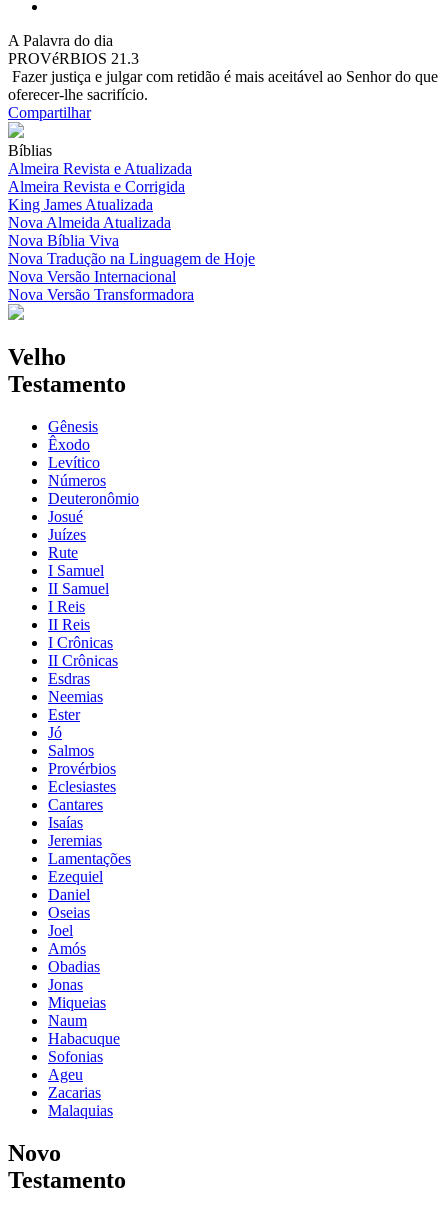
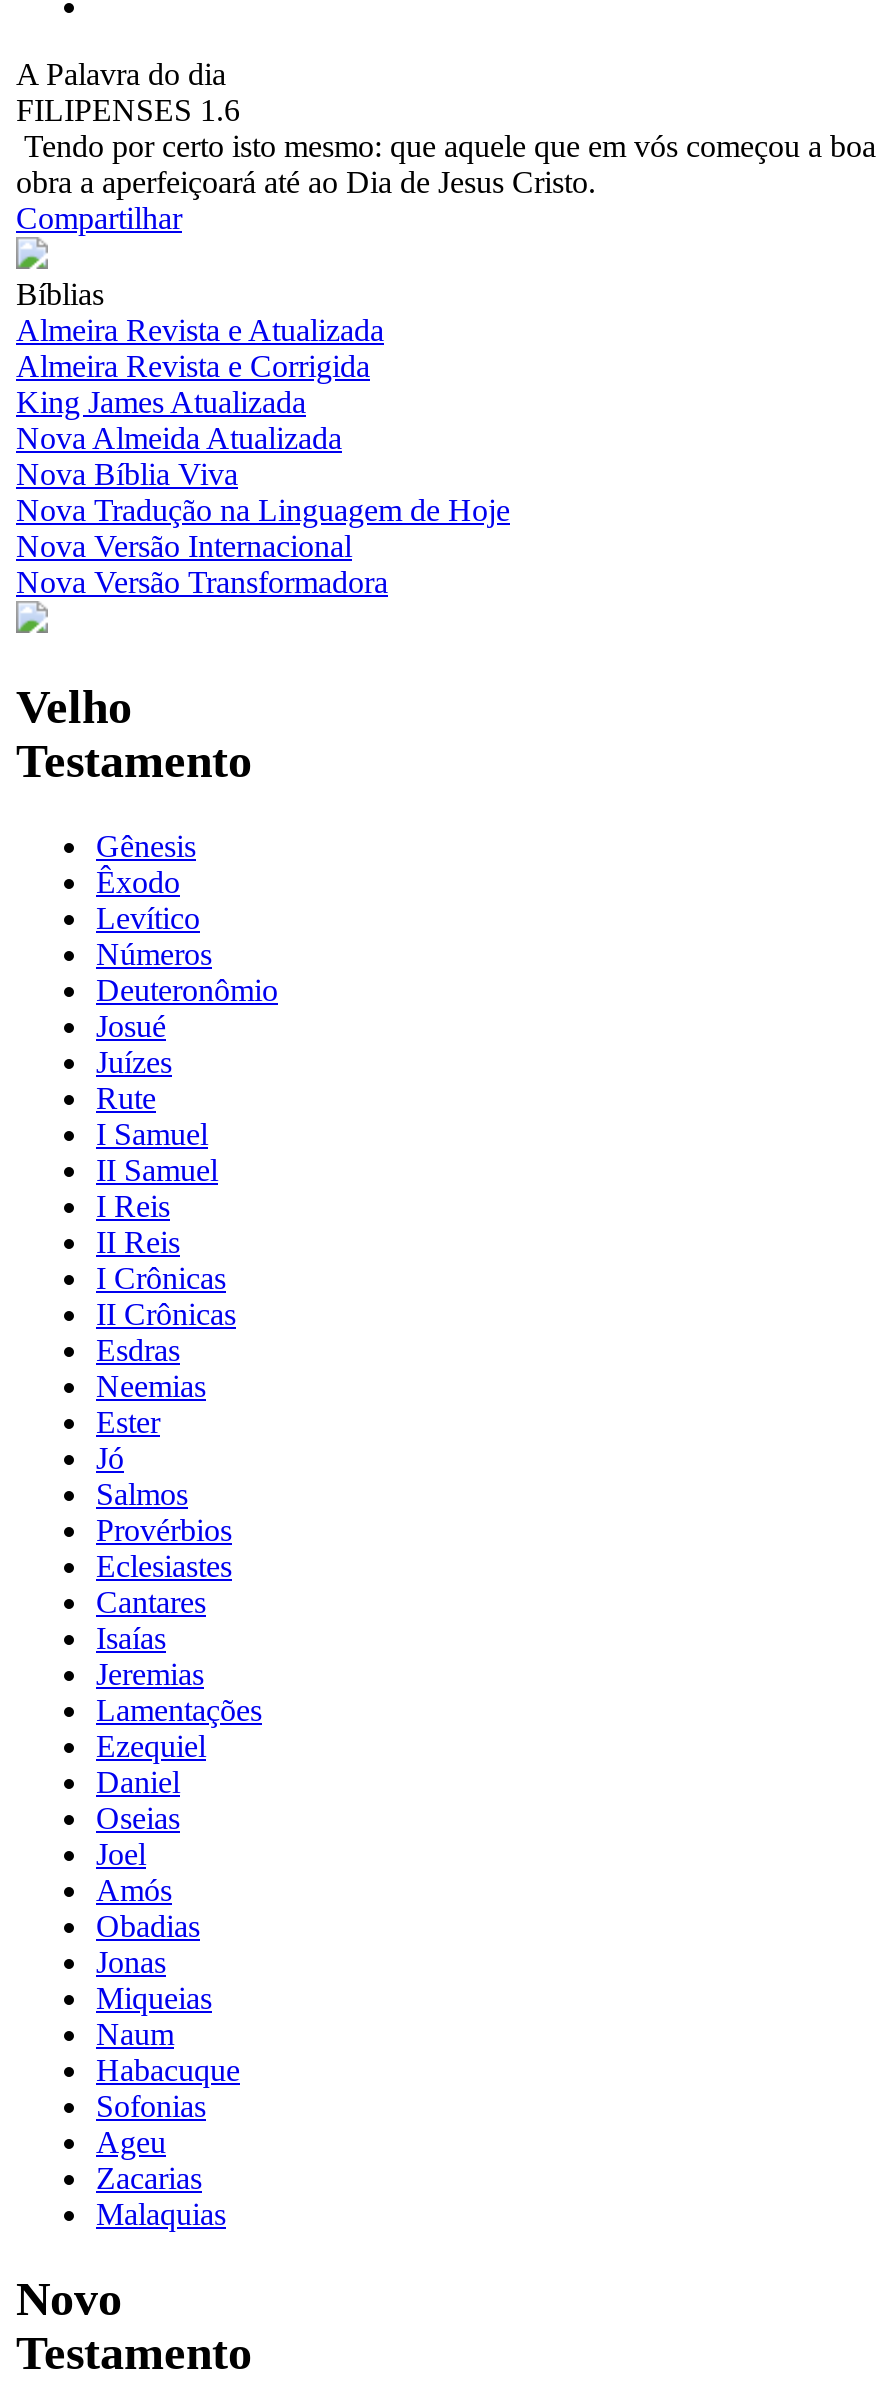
- PROVéRBIOS 21.3
- Fazer justiça e julgar com retidão é mais aceitável ao Senhor do que
- oferecer-lhe sacrifício.
+ FILIPENSES 1.6
+ Tendo por certo isto mesmo: que aquele que em vós começou a boa
+ obra a aperfeiçoará até ao Dia de Jesus Cristo.
